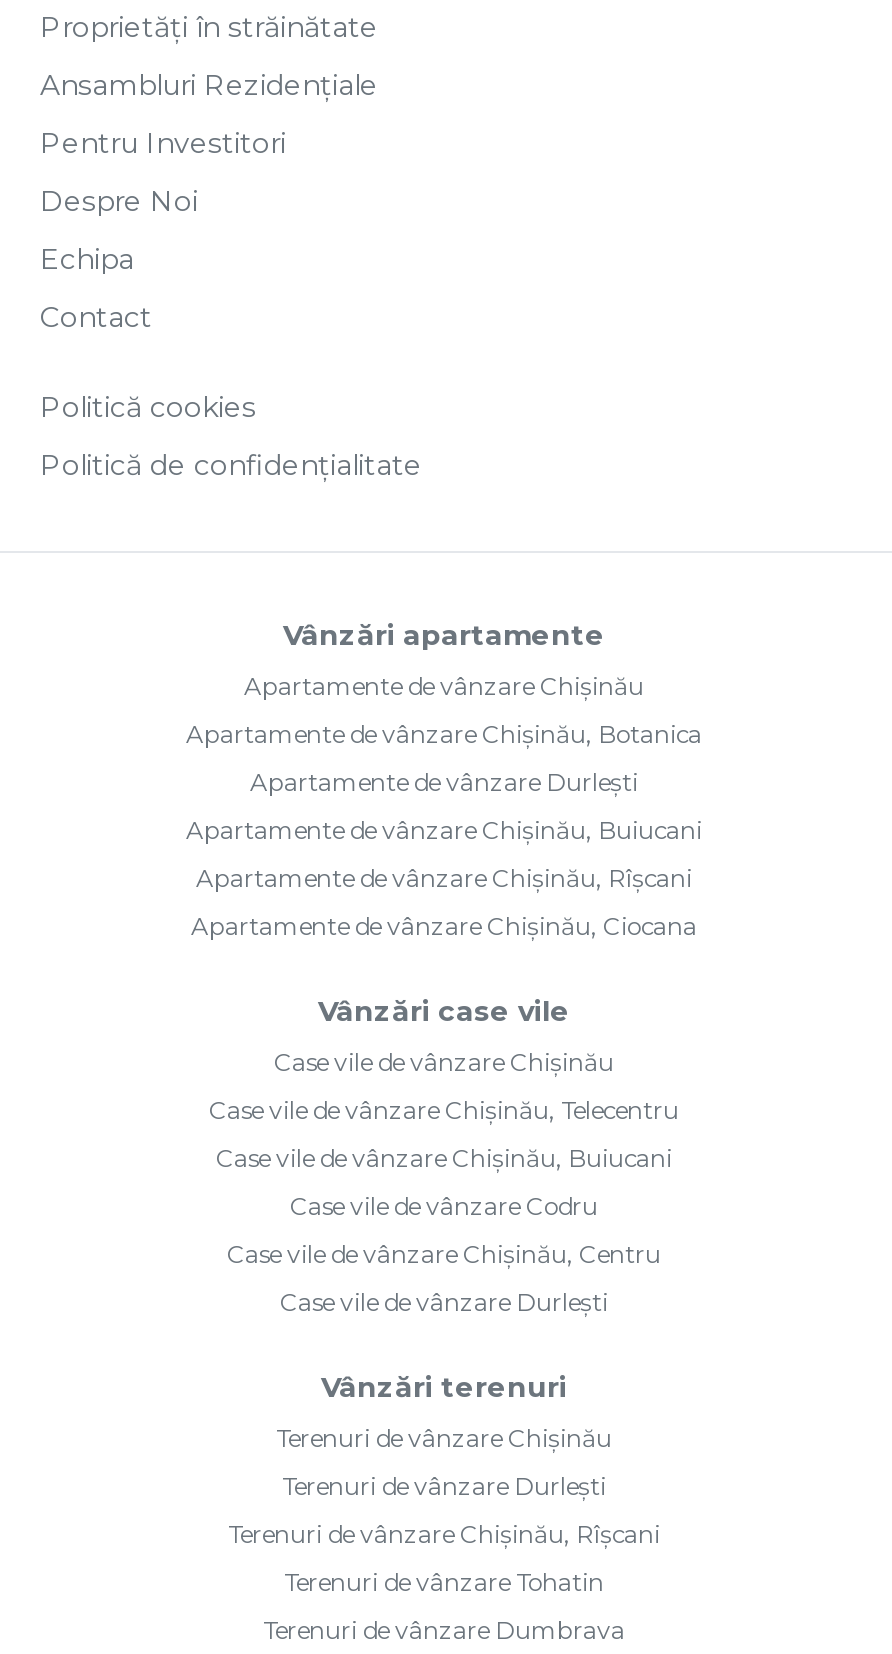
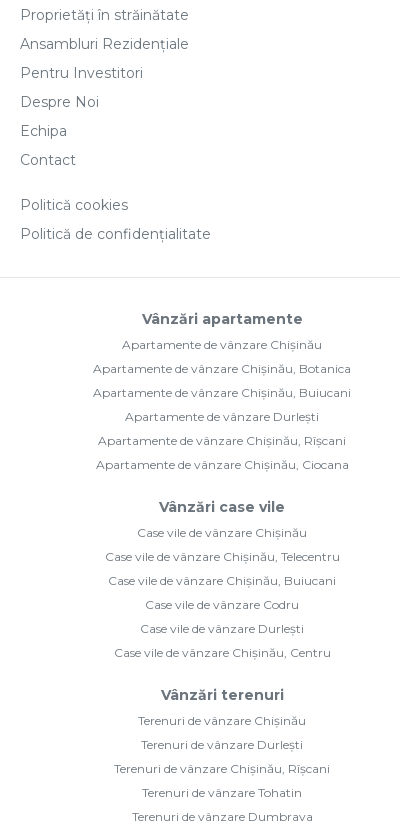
moved down: Apartamente de vânzare Durlești

moved up: Apartamente de vânzare Chișinău, Buiucani

moved down: Case vile de vânzare Chișinău, Centru

moved up: Case vile de vânzare Durlești
